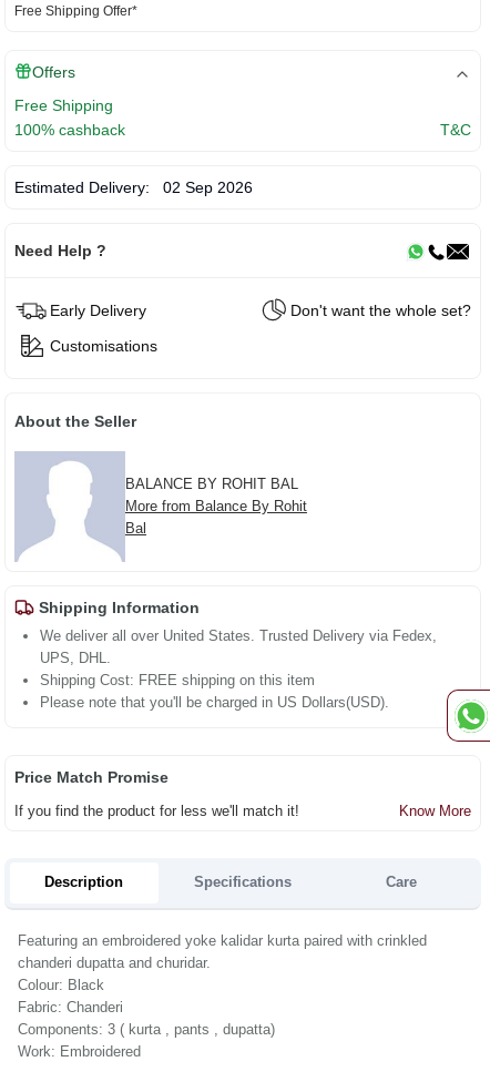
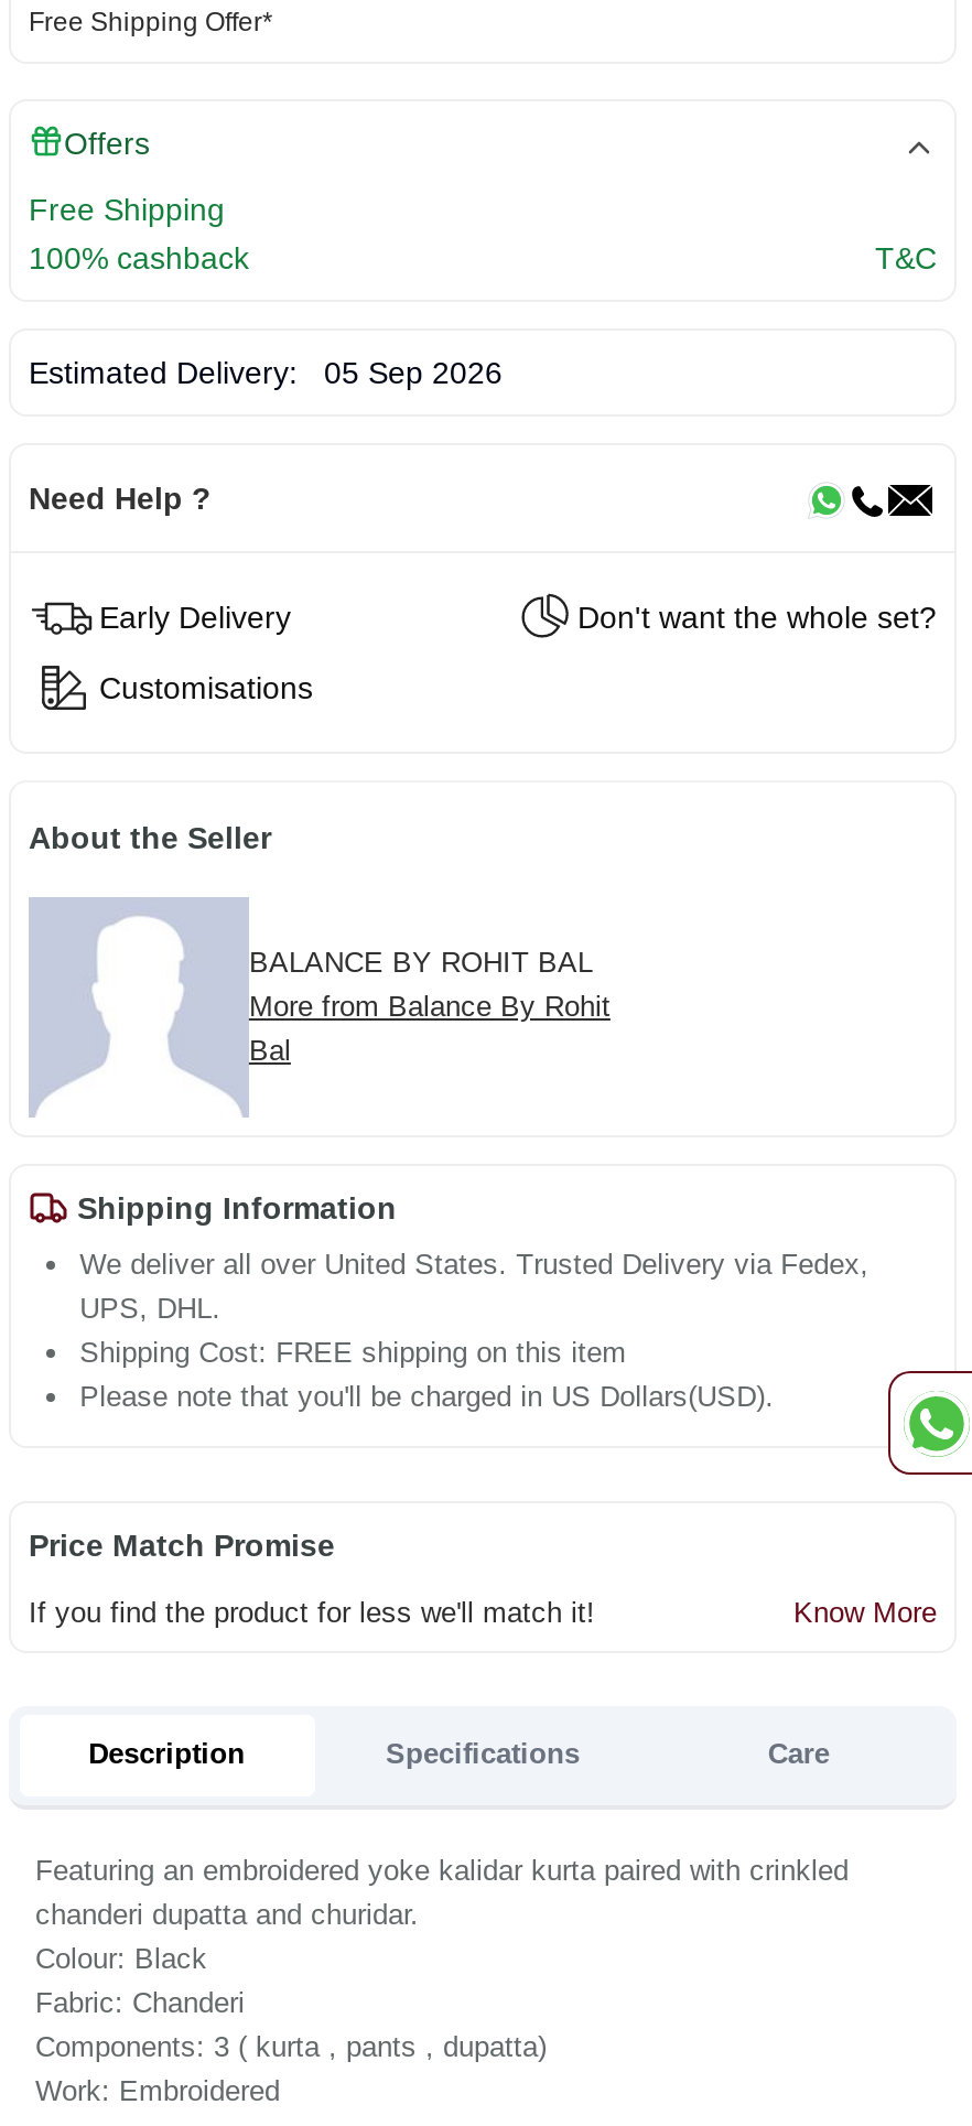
- Estimated Delivery: 02 Sep 2026
+ Estimated Delivery: 05 Sep 2026
